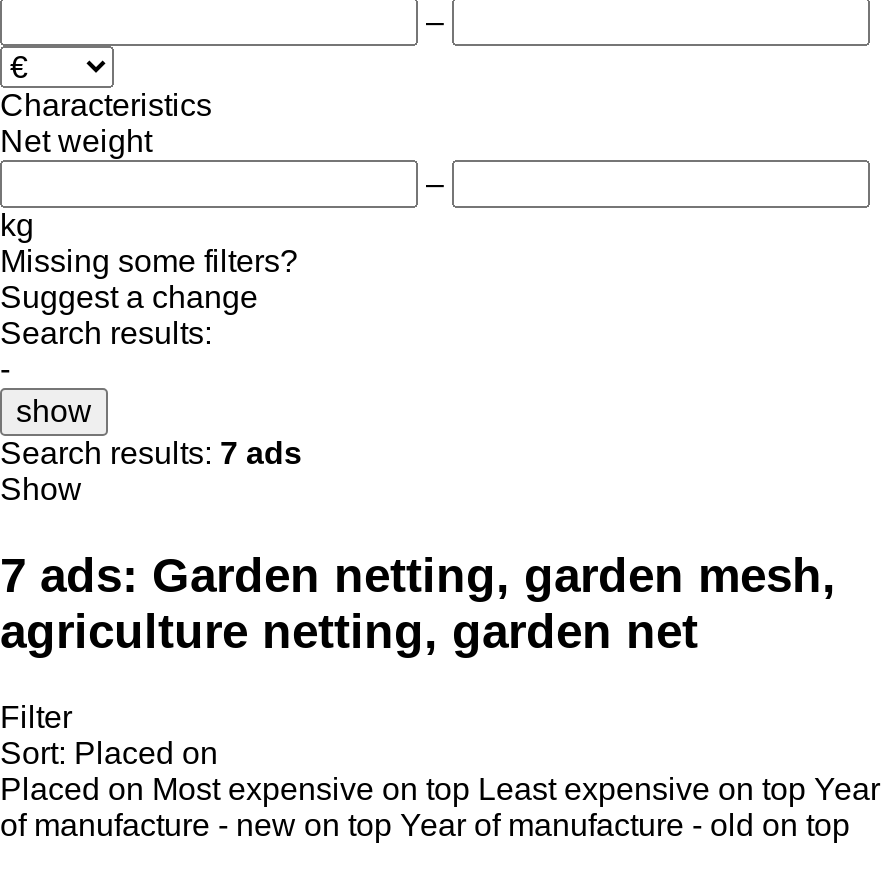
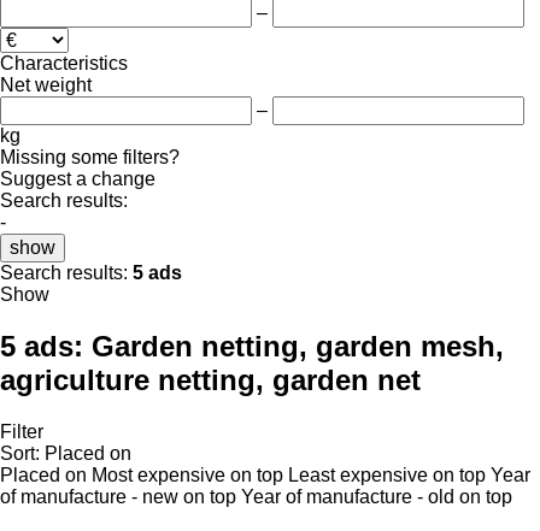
- Search results: 7 ads
+ Search results: 5 ads

- 7 ads: Garden netting, garden mesh,
+ 5 ads: Garden netting, garden mesh,
